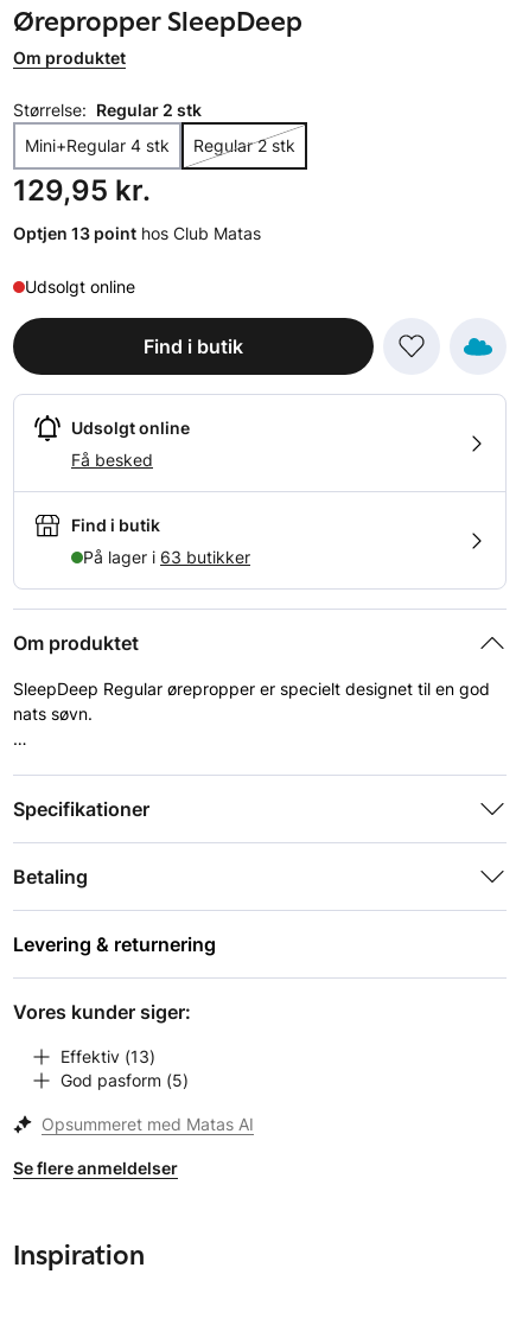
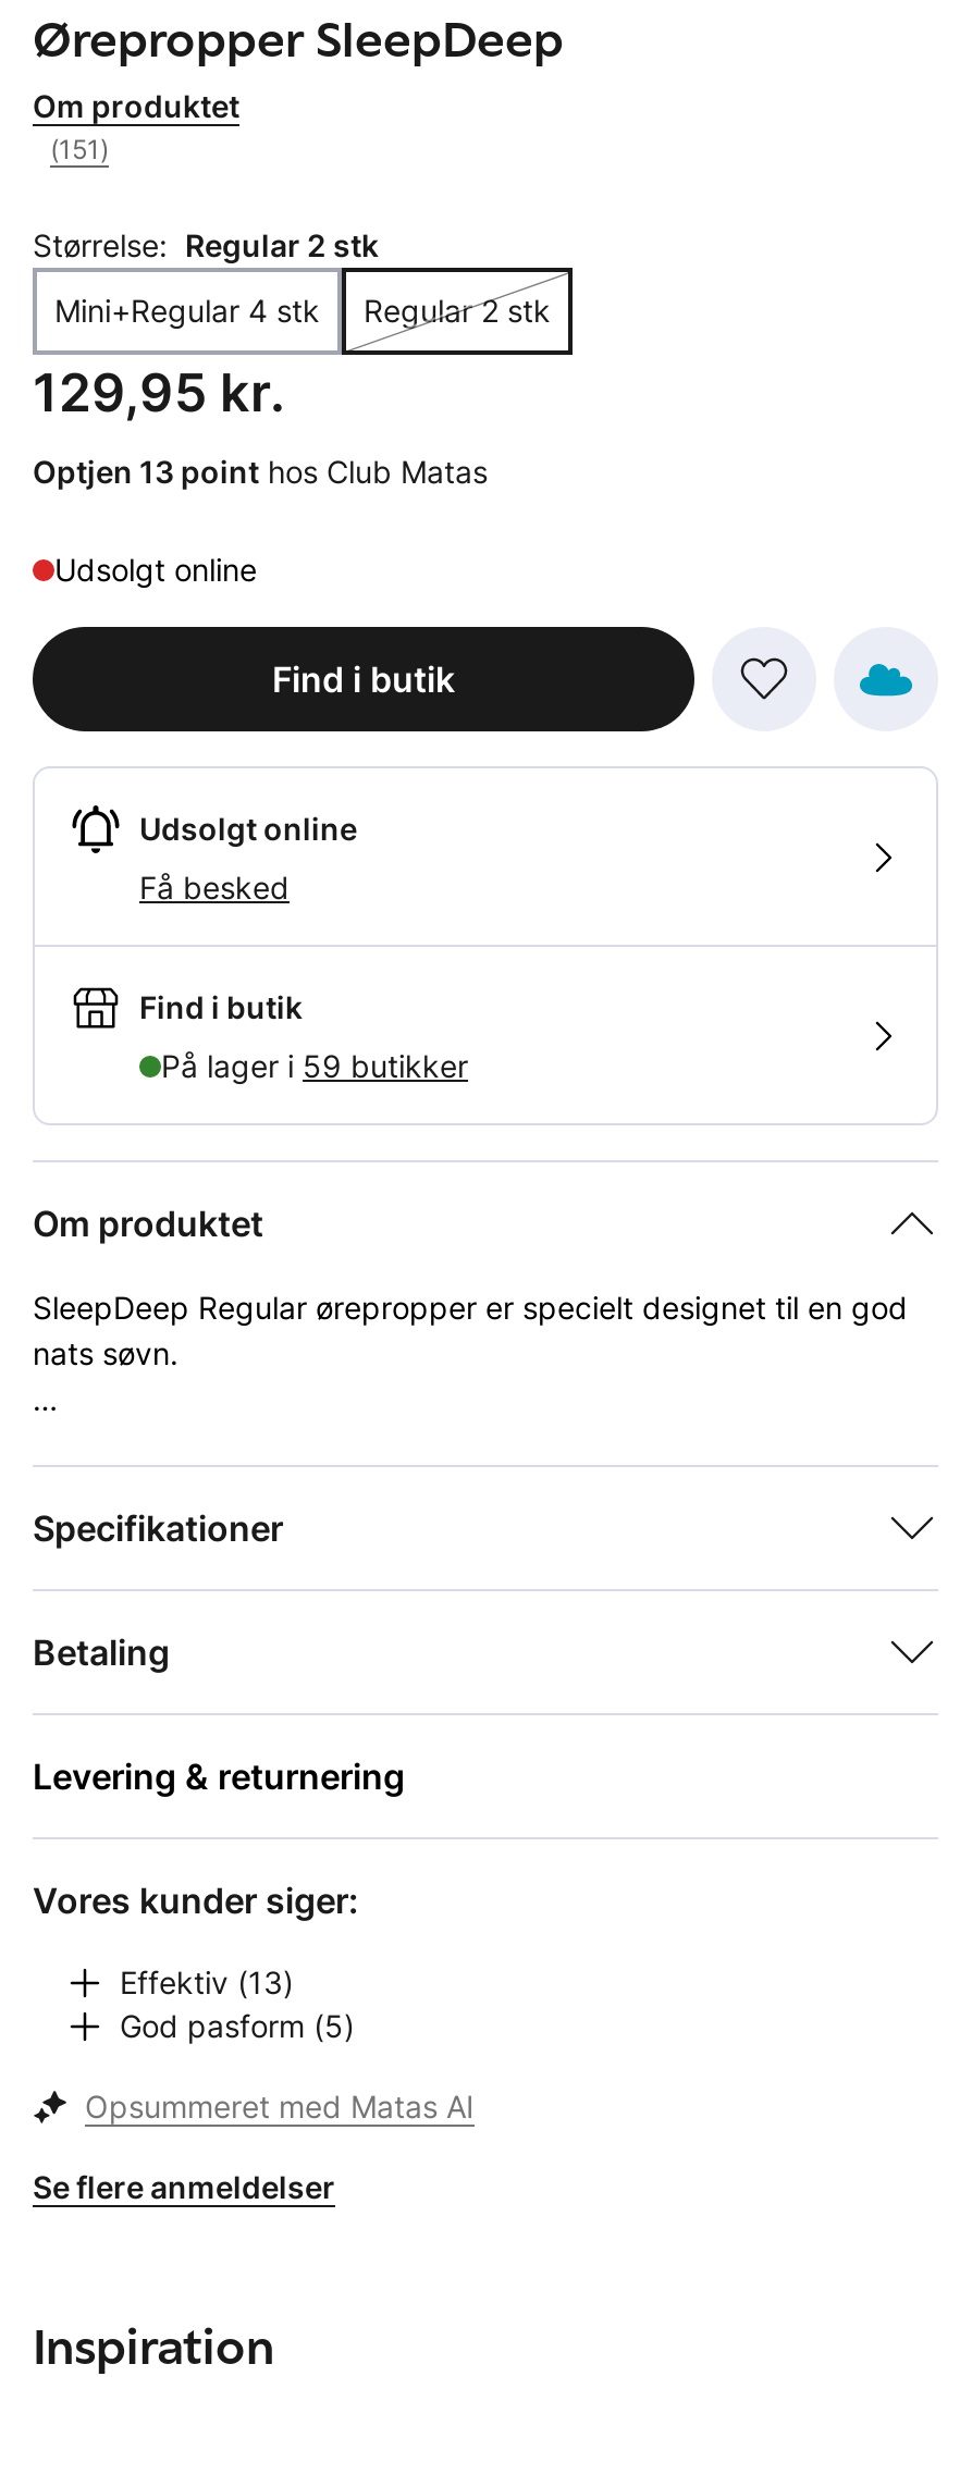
+ (151)

- På lager i 63 butikker
+ På lager i 59 butikker
